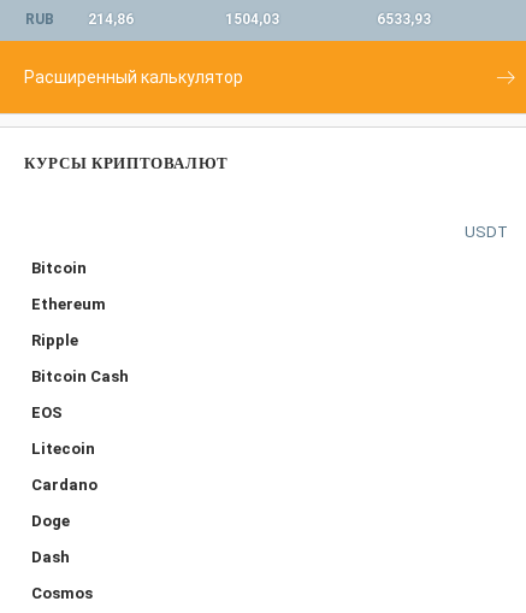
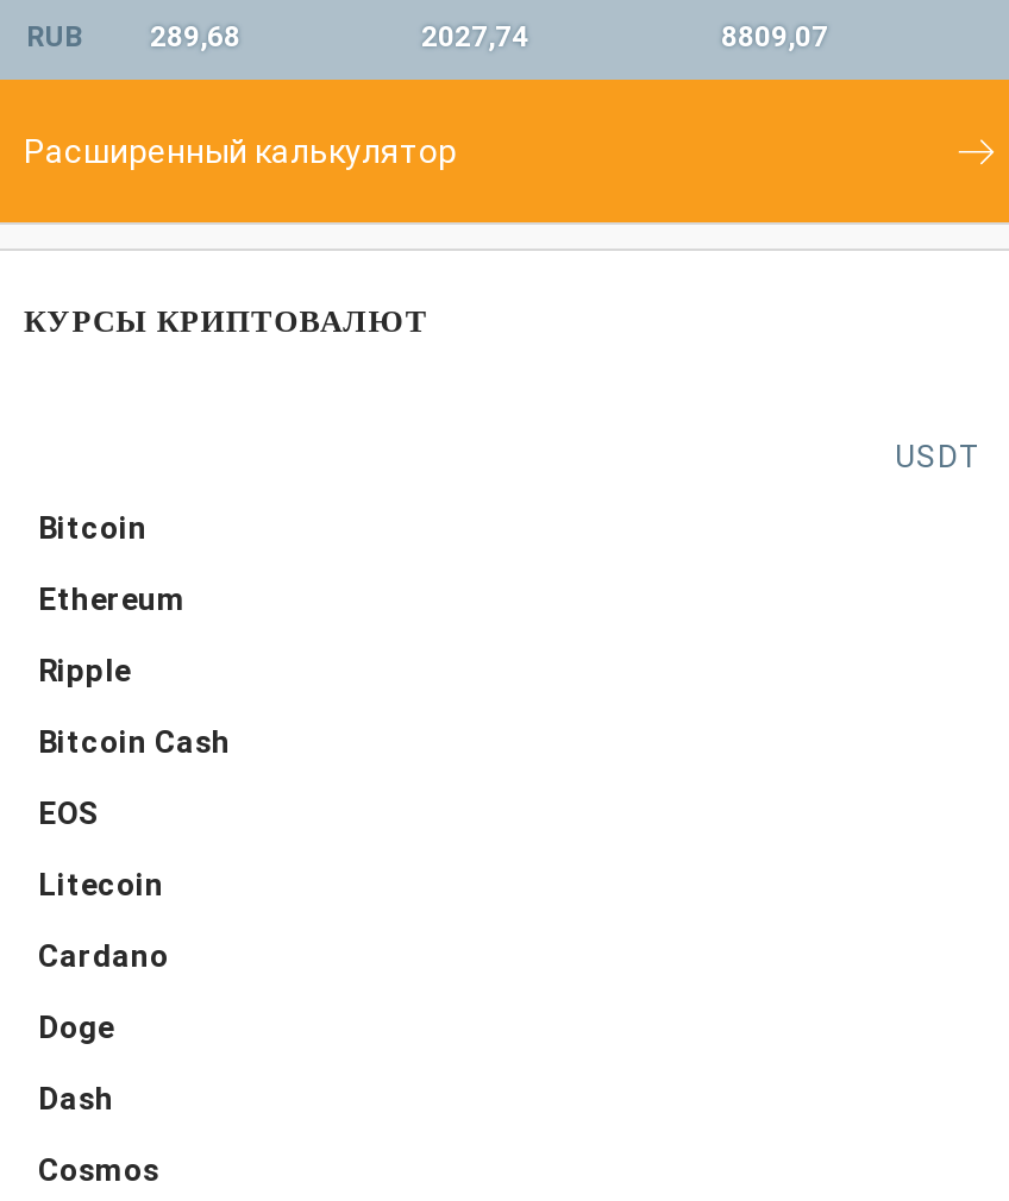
- RUB 214,86
+ RUB 289,68

- 1504,03
+ 2027,74

- 6533,93
+ 8809,07
